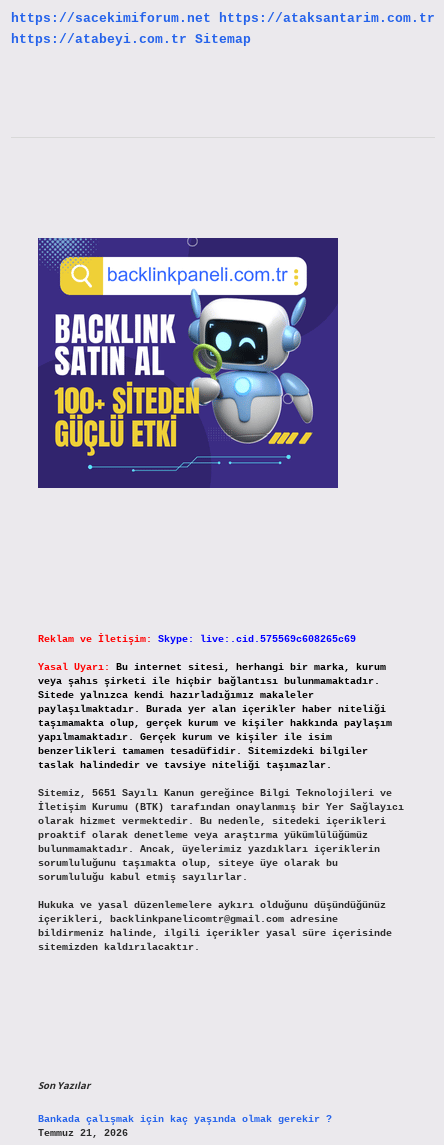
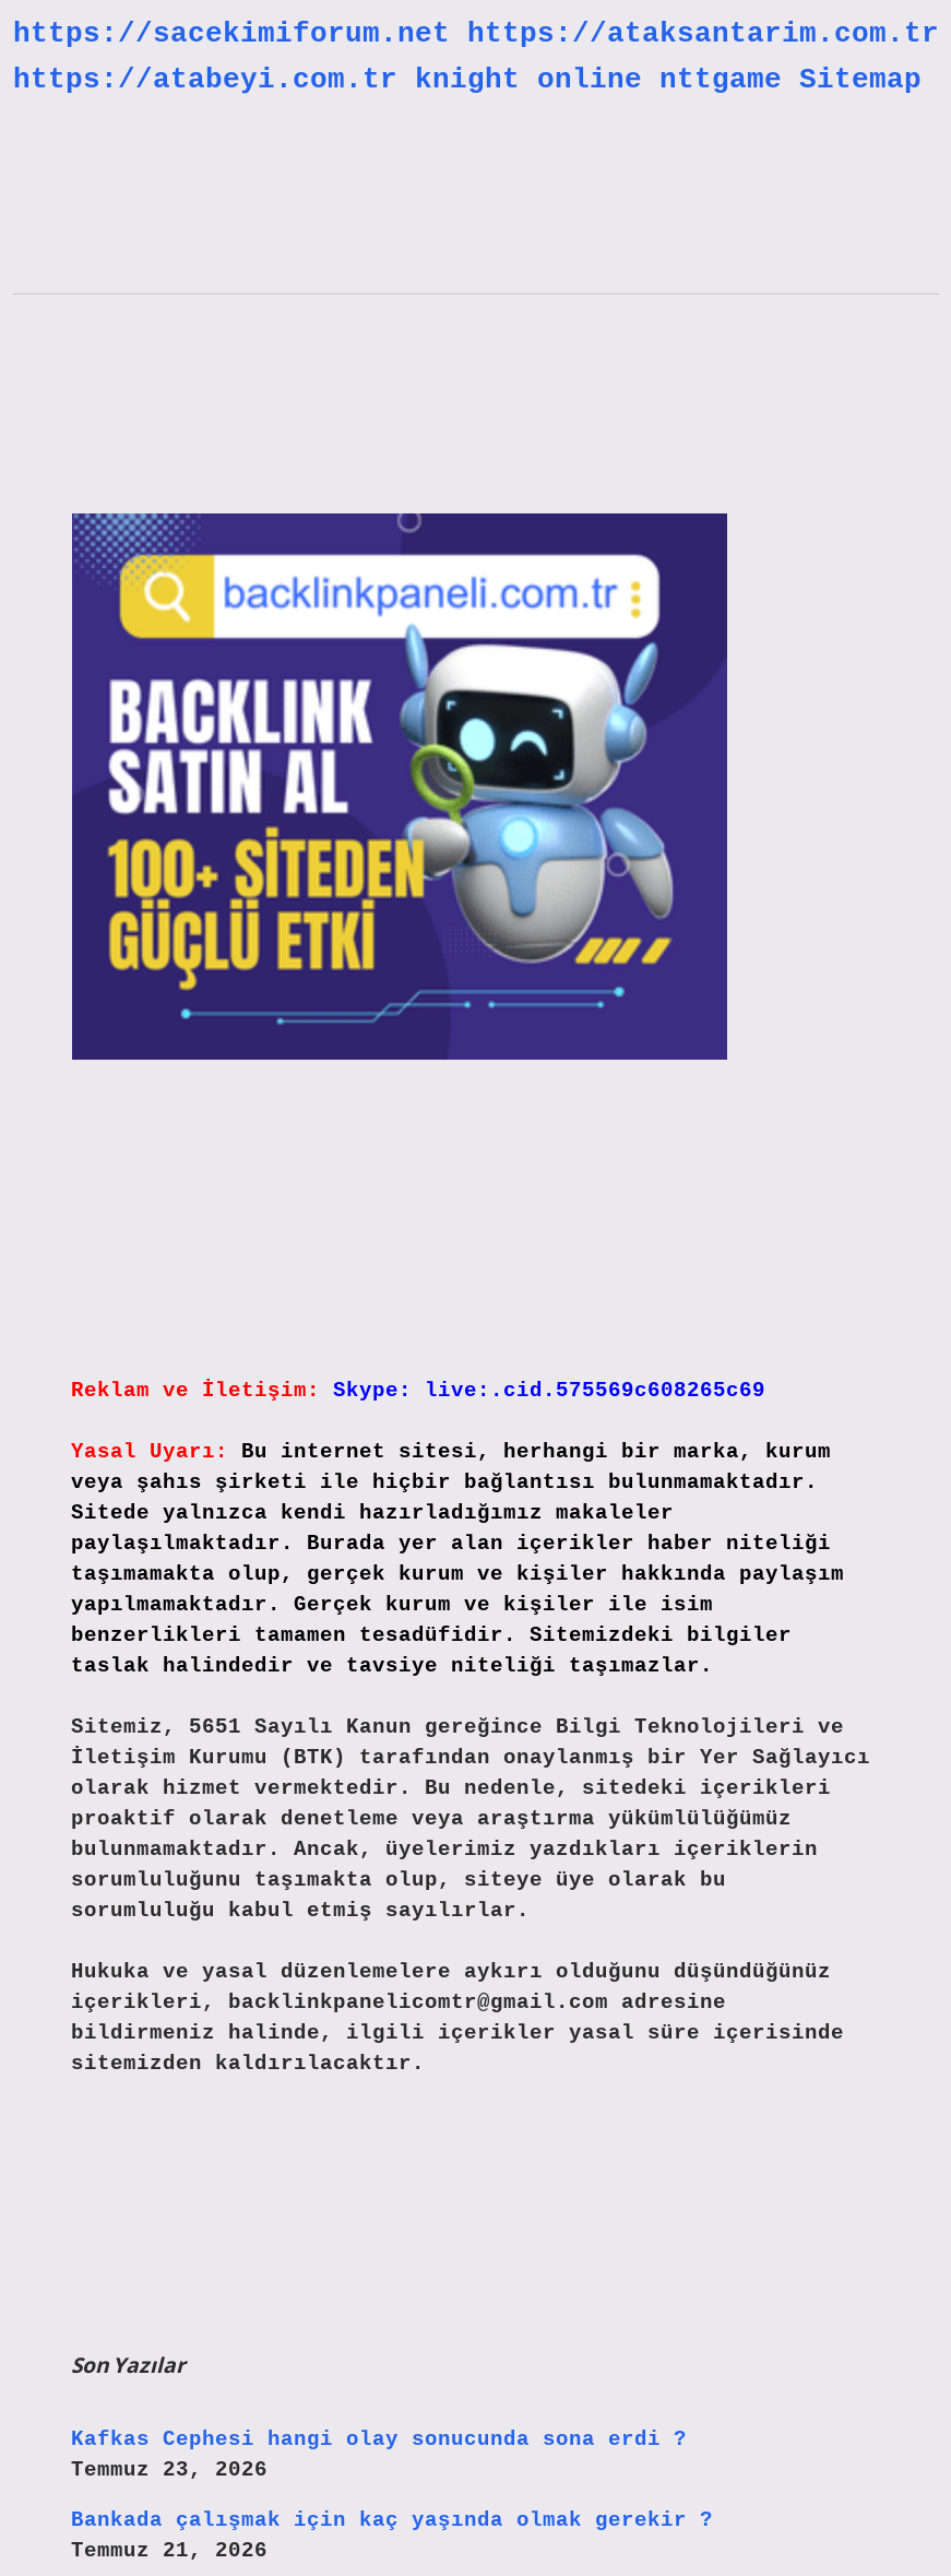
- https://atabeyi.com.tr Sitemap
+ https://atabeyi.com.tr knight online nttgame Sitemap

+ Kafkas Cephesi hangi olay sonucunda sona erdi ?
+ Temmuz 23, 2026
